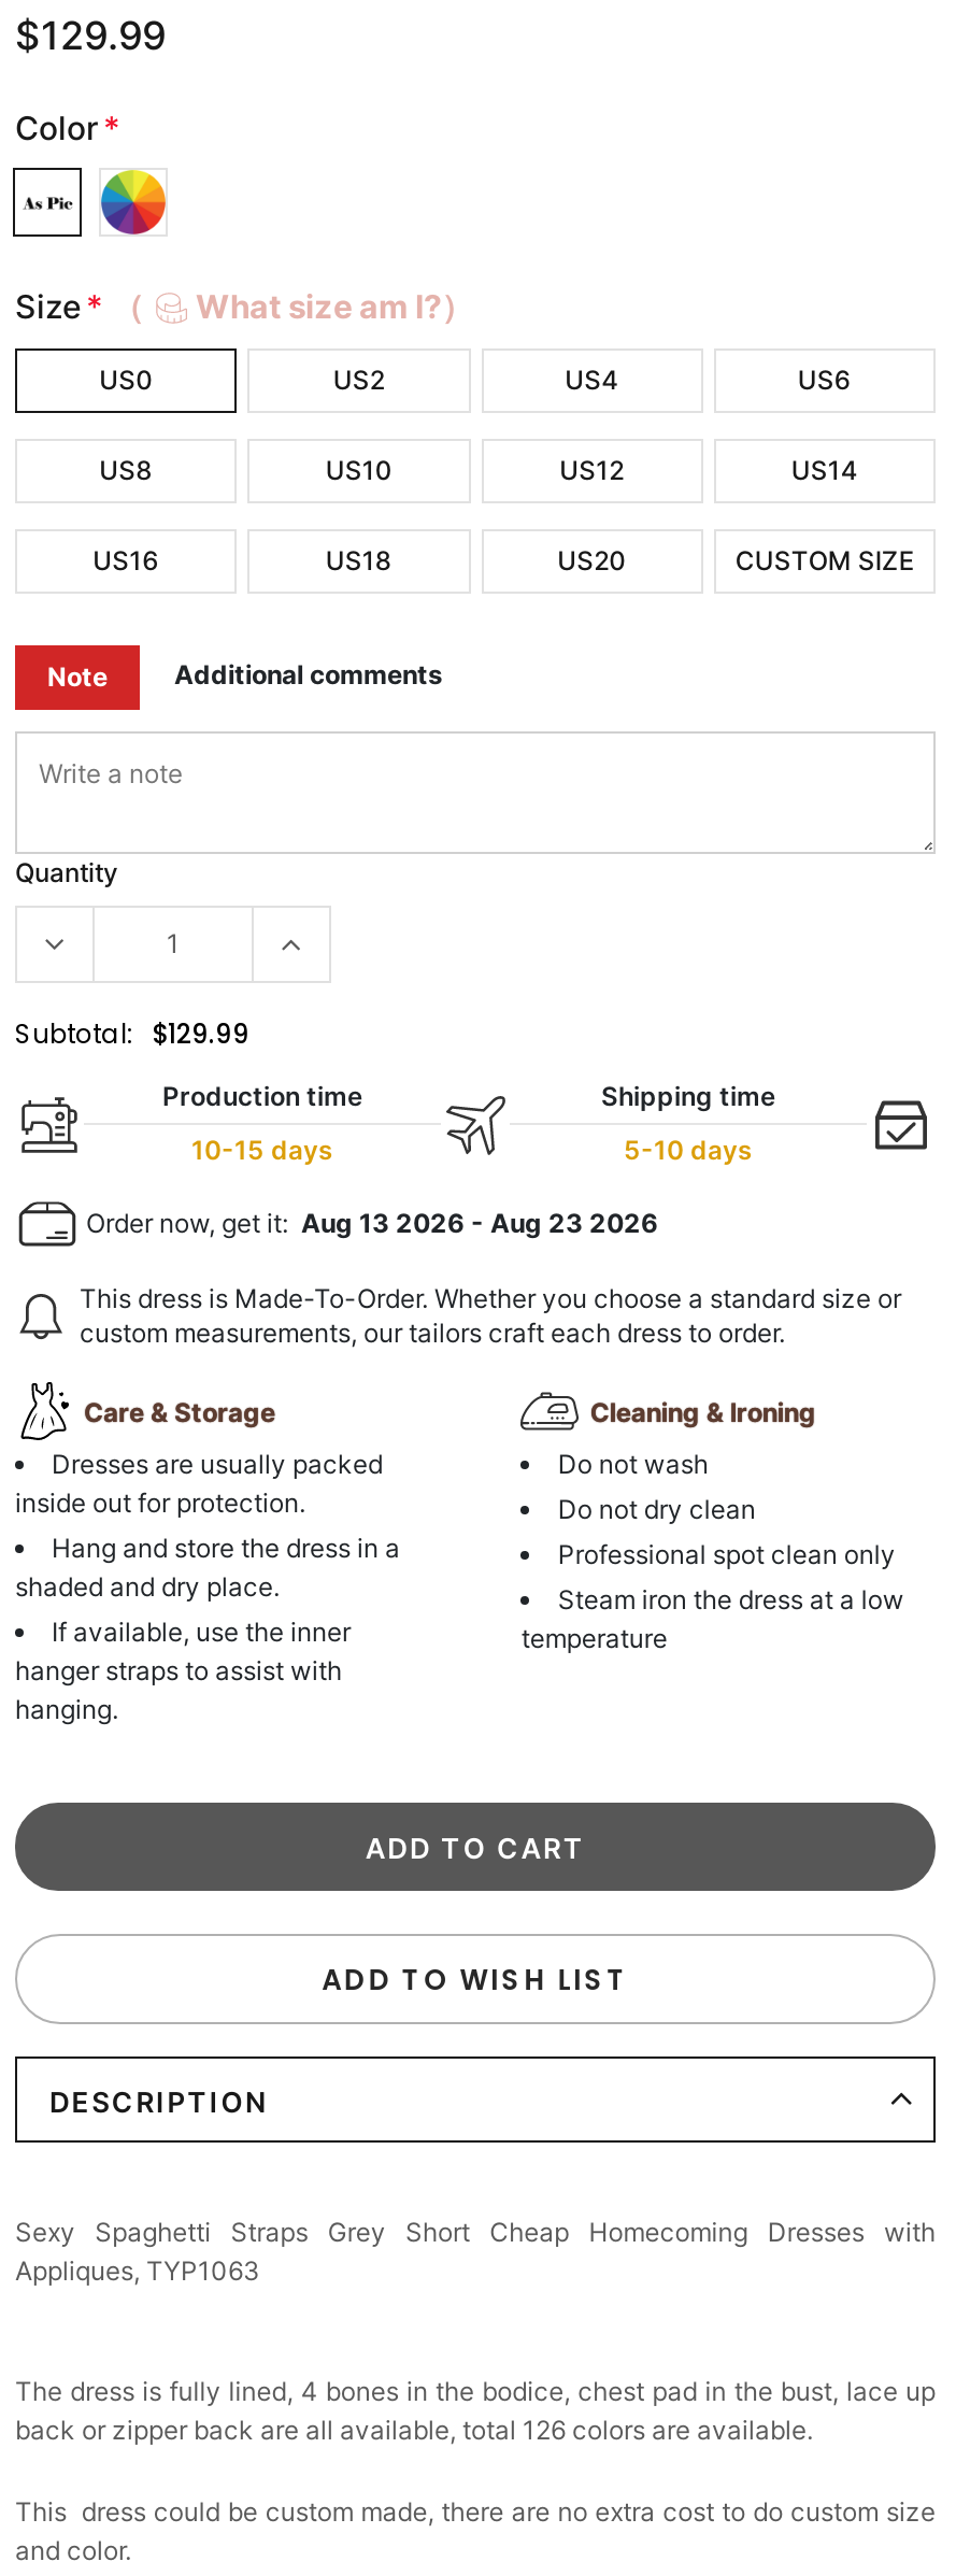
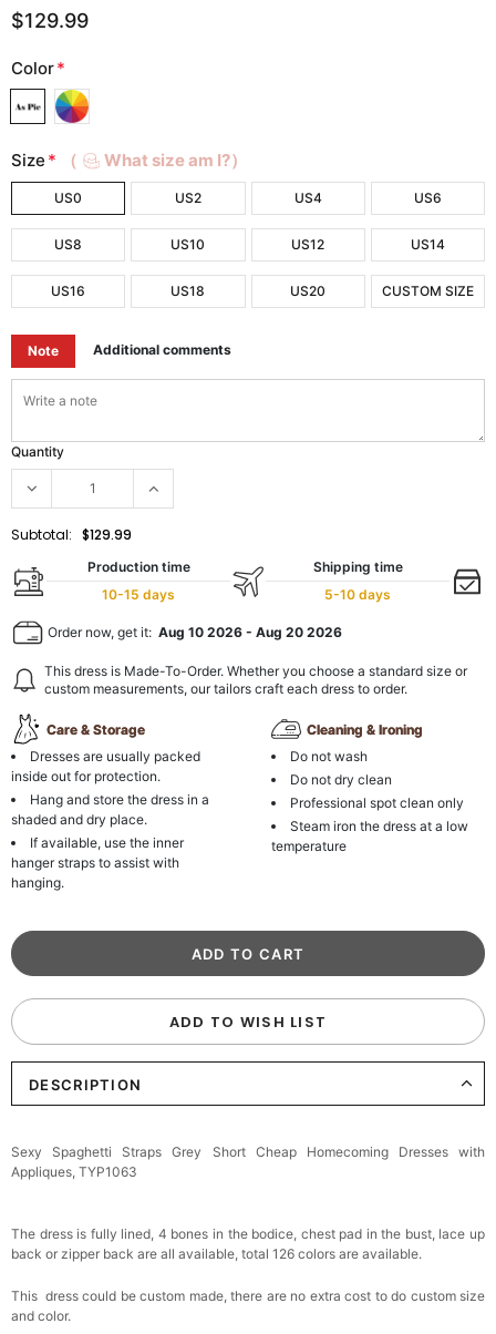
- Order now, get it: Aug 13 2026 - Aug 23 2026
+ Order now, get it: Aug 10 2026 - Aug 20 2026
